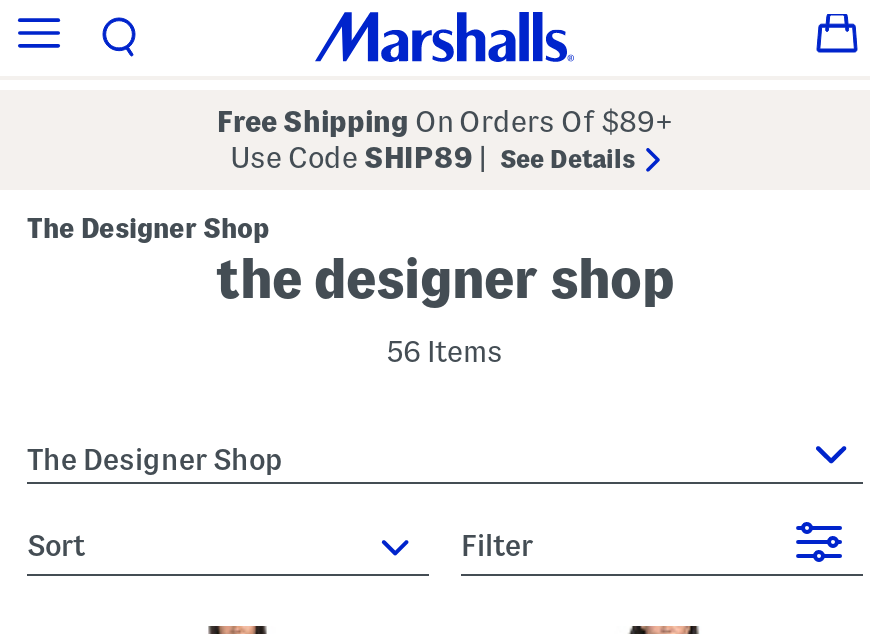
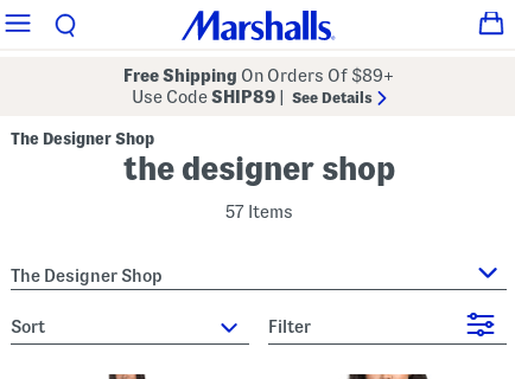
- 56 Items
+ 57 Items
